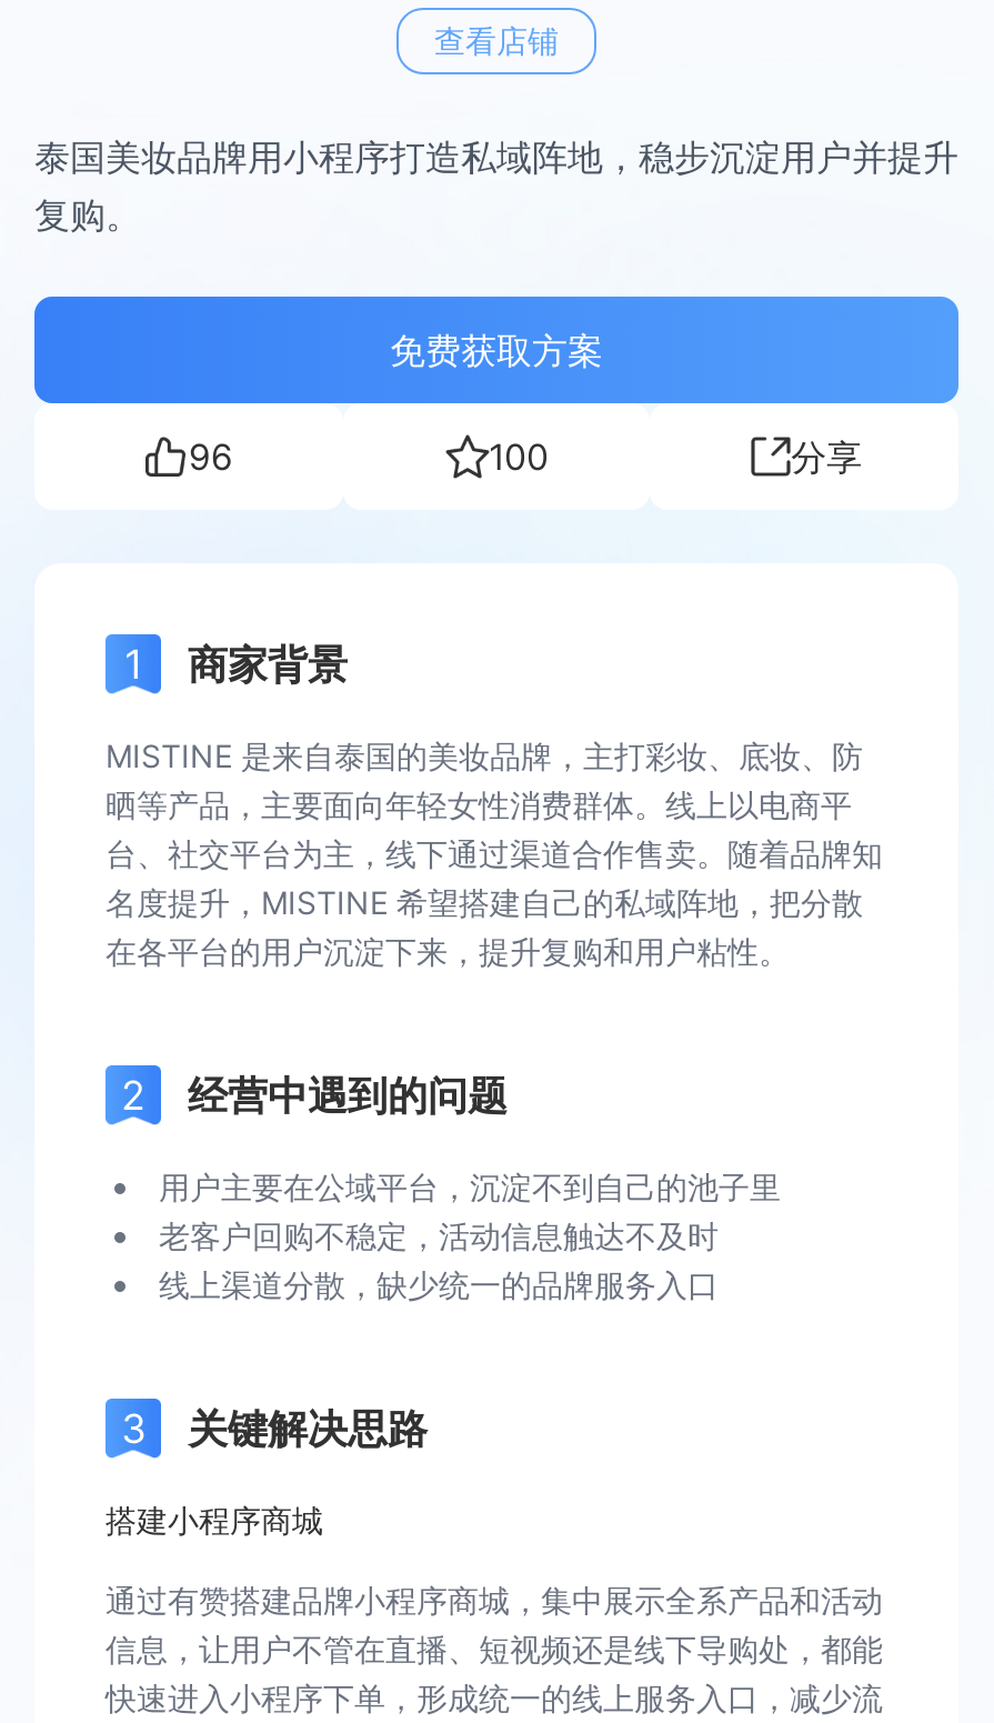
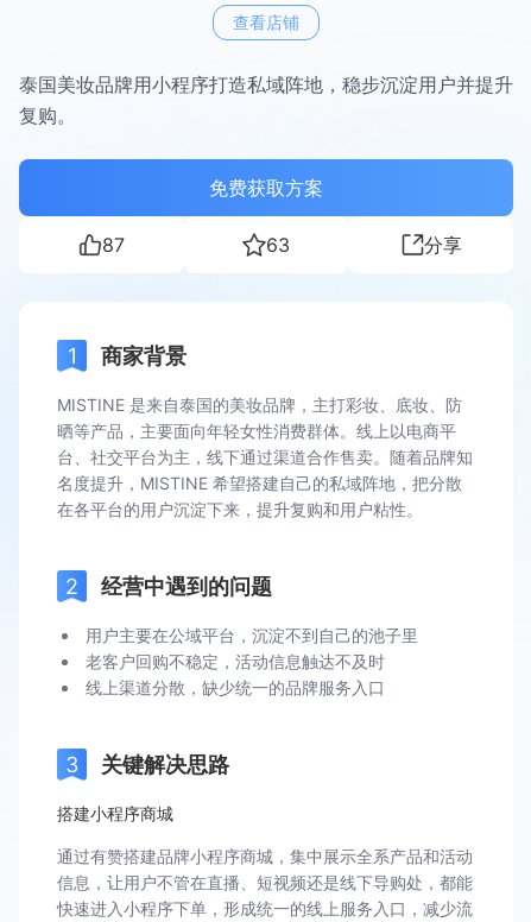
- 96
+ 87

- 100
+ 63
